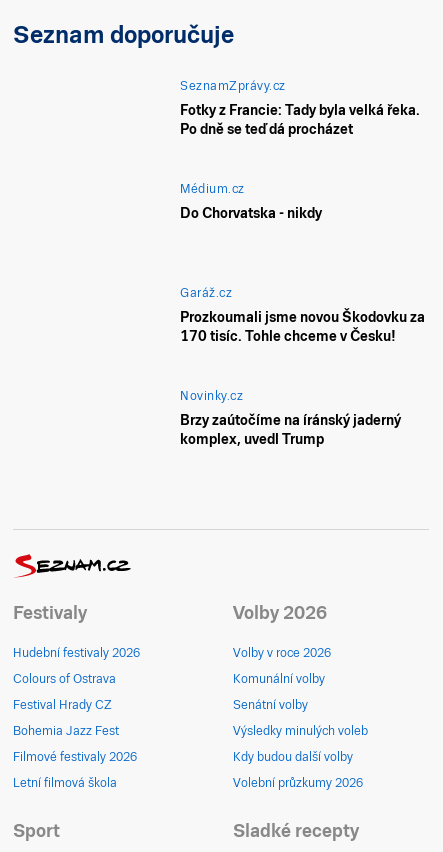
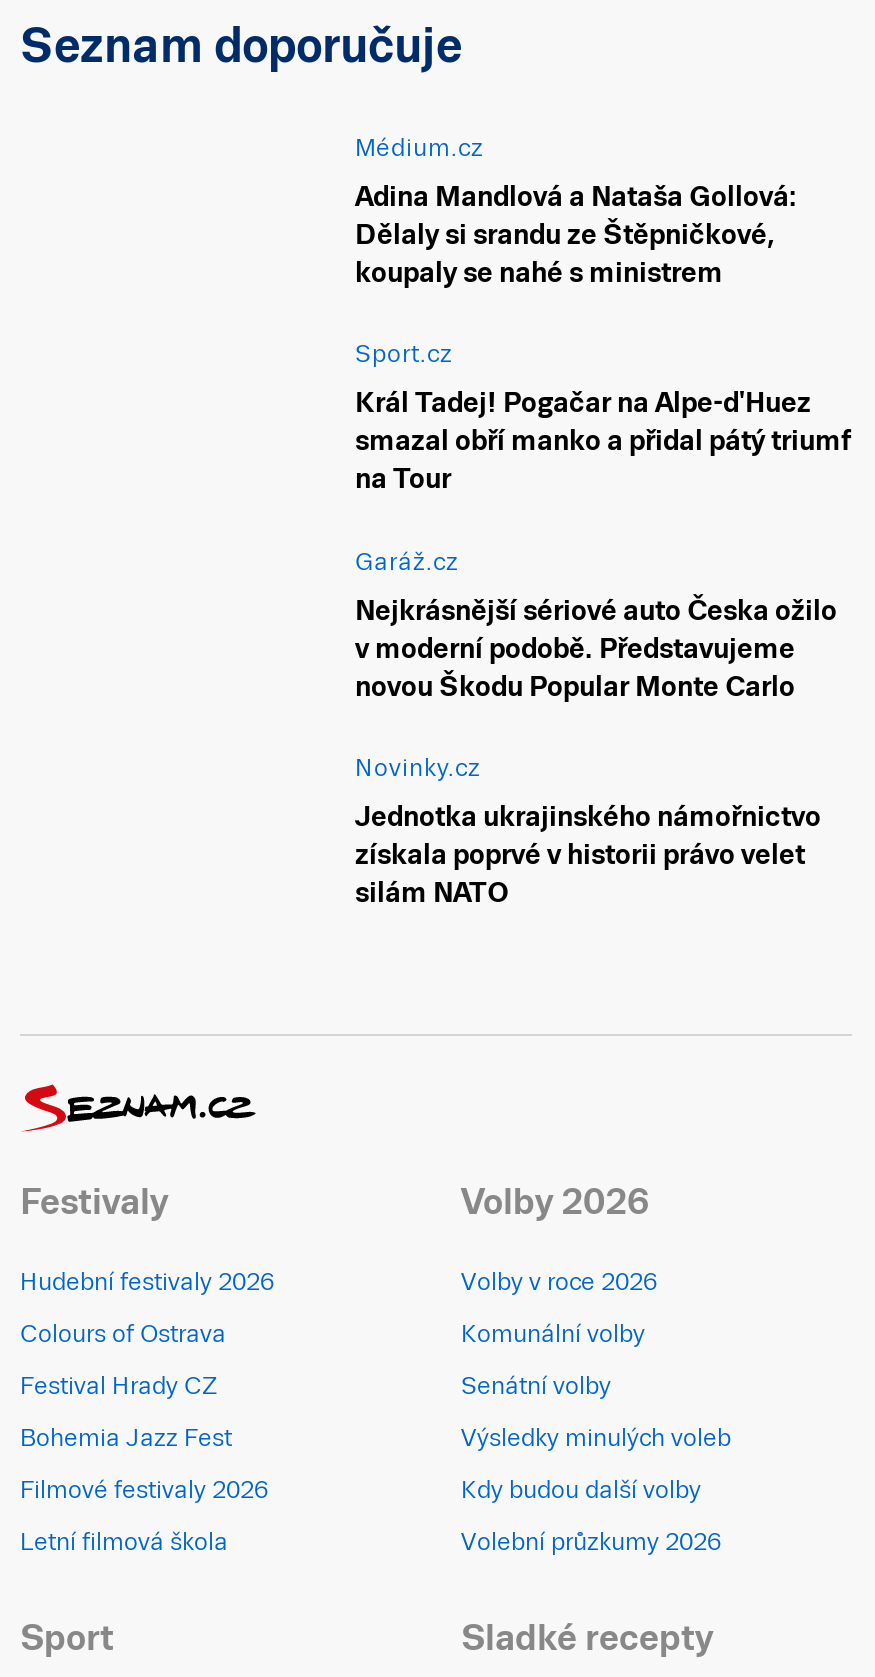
- SeznamZprávy.cz
- Fotky z Francie: Tady byla velká řeka.
- Po dně se teď dá procházet

moved up: Médium.cz

- Do Chorvatska - nikdy
+ Adina Mandlová a Nataša Gollová:
+ Dělaly si srandu ze Štěpničkové,
+ koupaly se nahé s ministrem
+ Sport.cz
+ Král Tadej! Pogačar na Alpe-d'Huez
+ smazal obří manko a přidal pátý triumf
+ na Tour

- Prozkoumali jsme novou Škodovku za
- 170 tisíc. Tohle chceme v Česku!
+ Nejkrásnější sériové auto Česka ožilo
+ v moderní podobě. Představujeme
+ novou Škodu Popular Monte Carlo

- Brzy zaútočíme na íránský jaderný
- komplex, uvedl Trump
+ Jednotka ukrajinského námořnictvo
+ získala poprvé v historii právo velet
+ silám NATO
